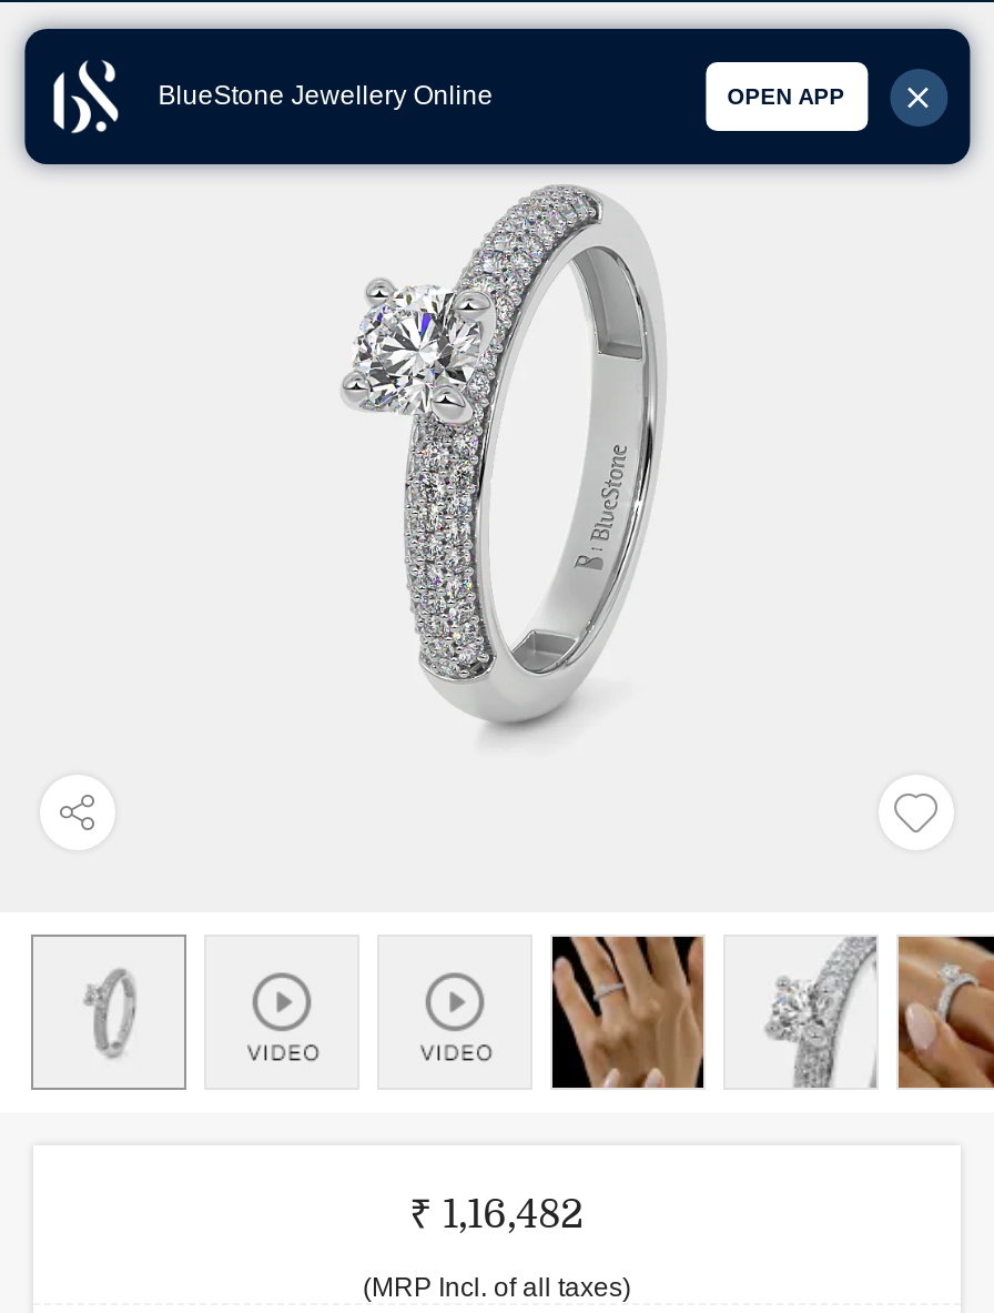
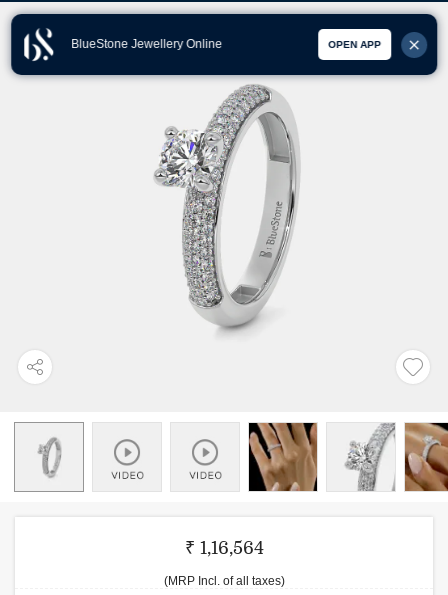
- ₹ 1,16,482
+ ₹ 1,16,564
